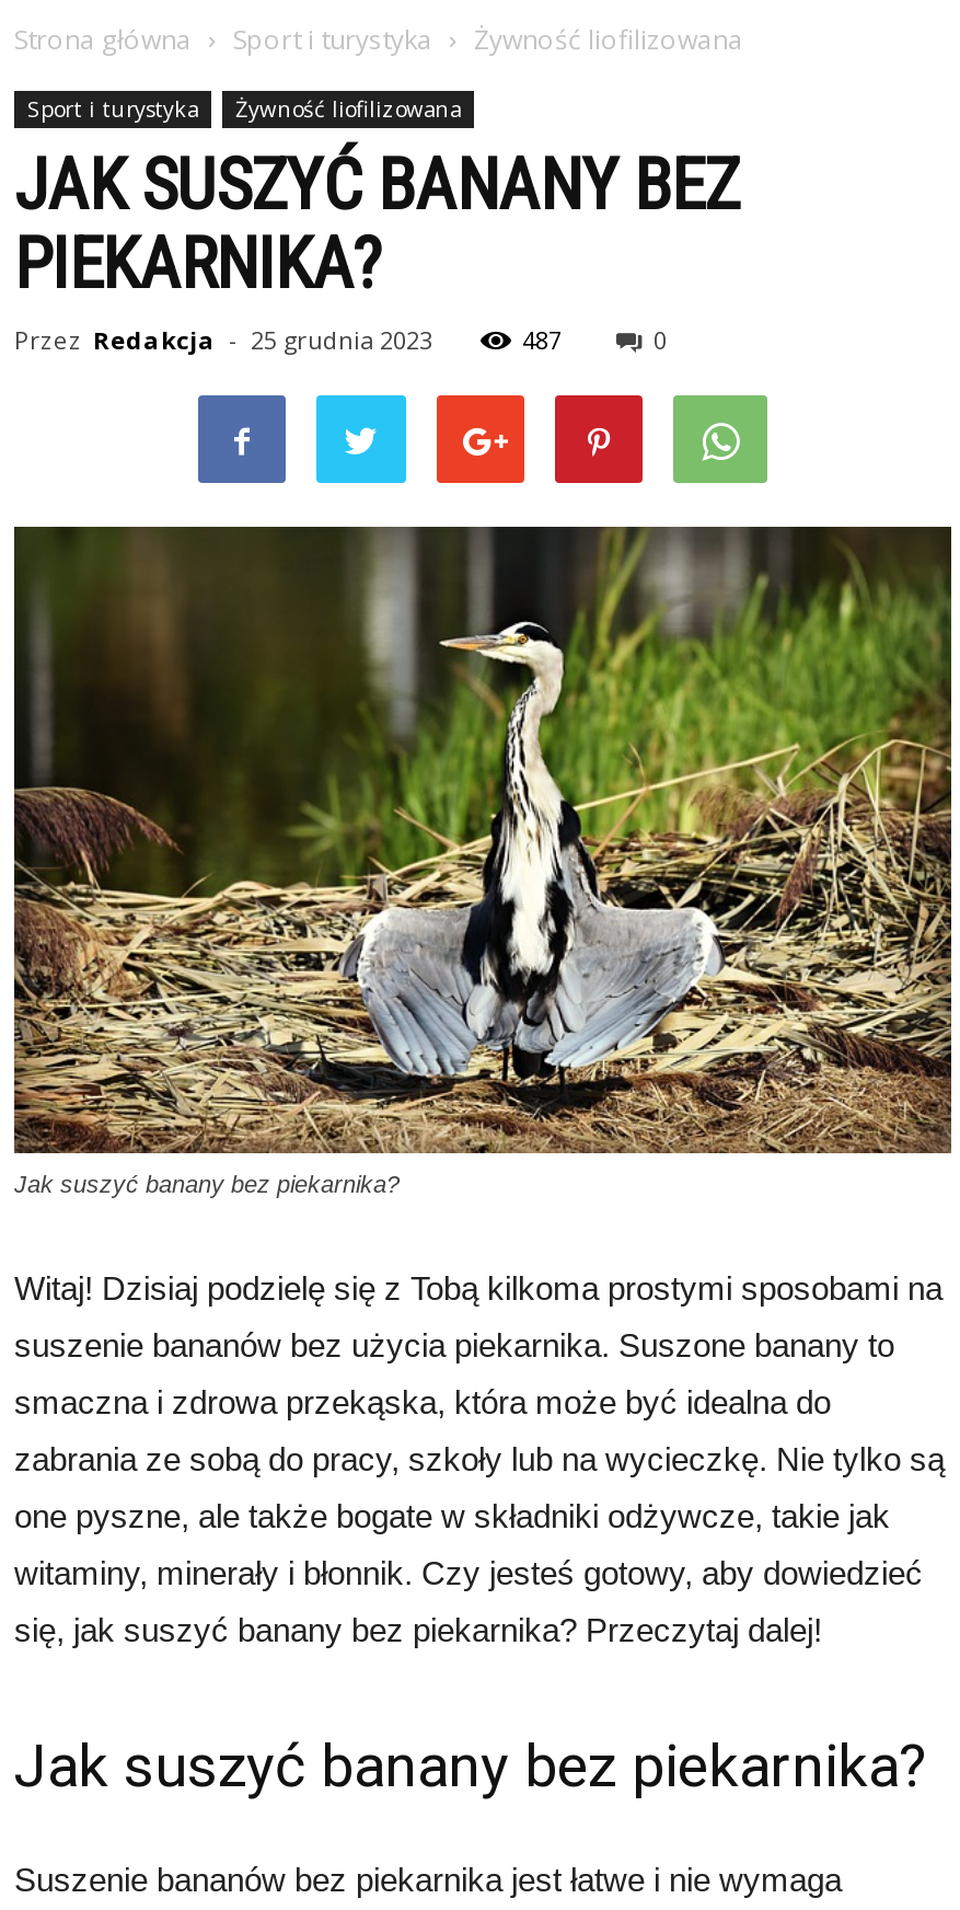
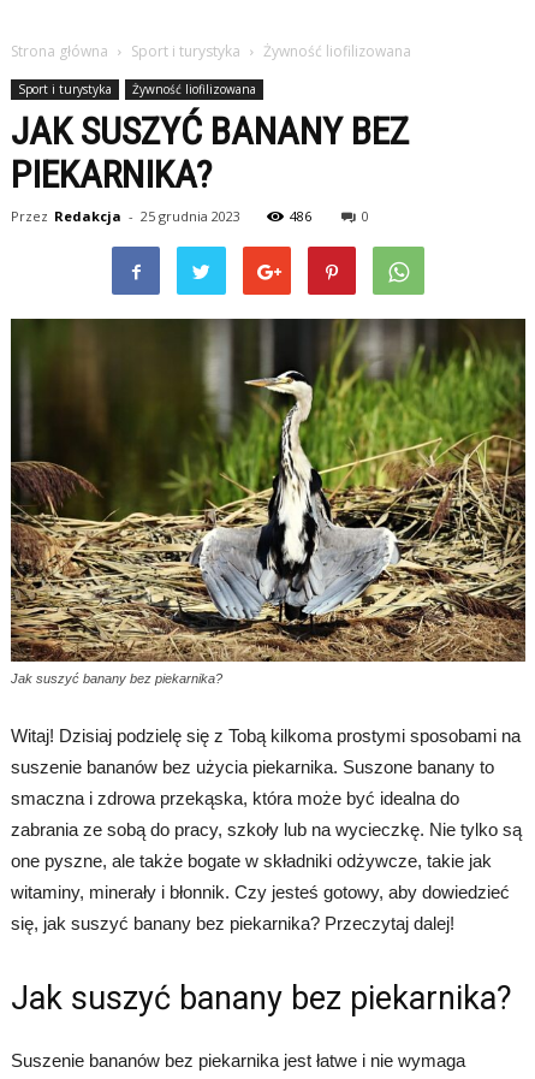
- 487
+ 486
